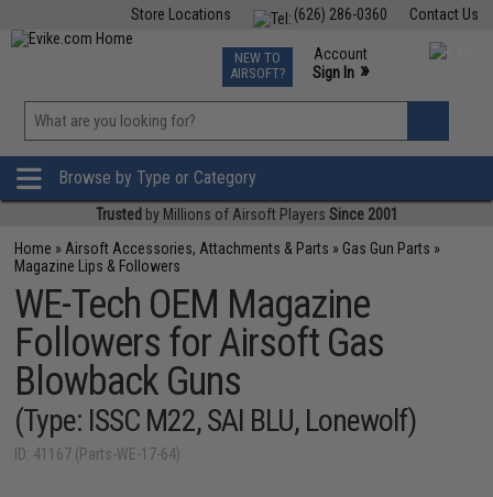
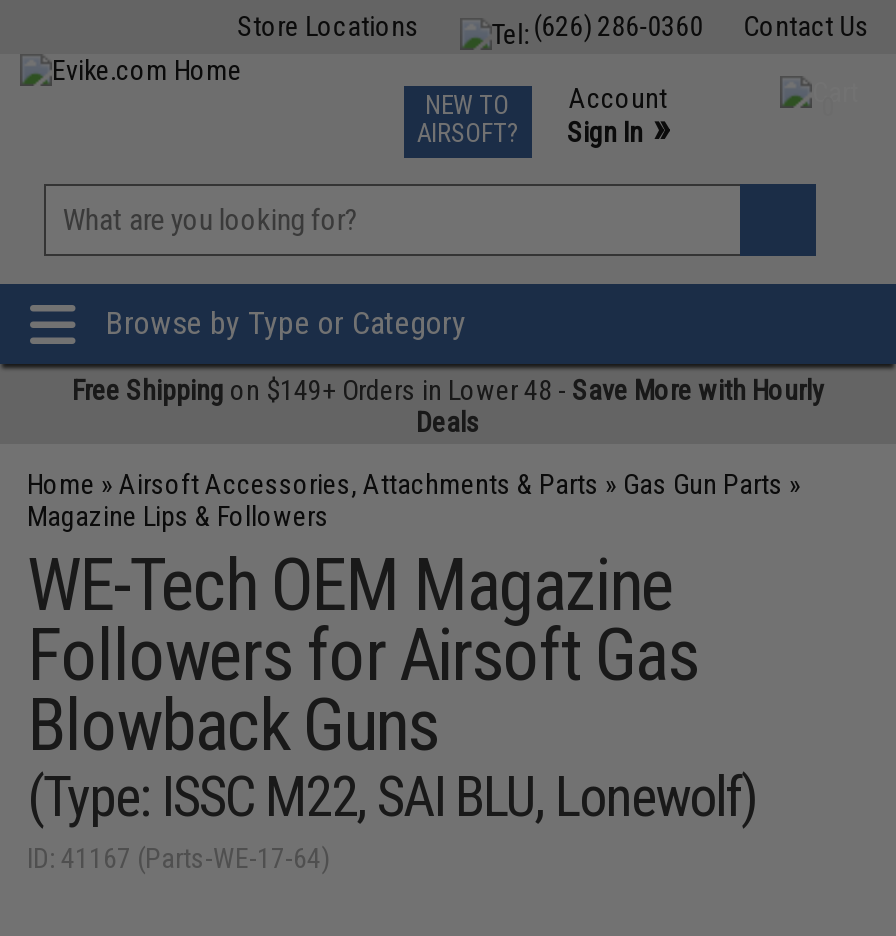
- Trusted by Millions of Airsoft Players Since 2001
+ Free Shipping on $149+ Orders in Lower 48 - Save More with Hourly
+ Deals
